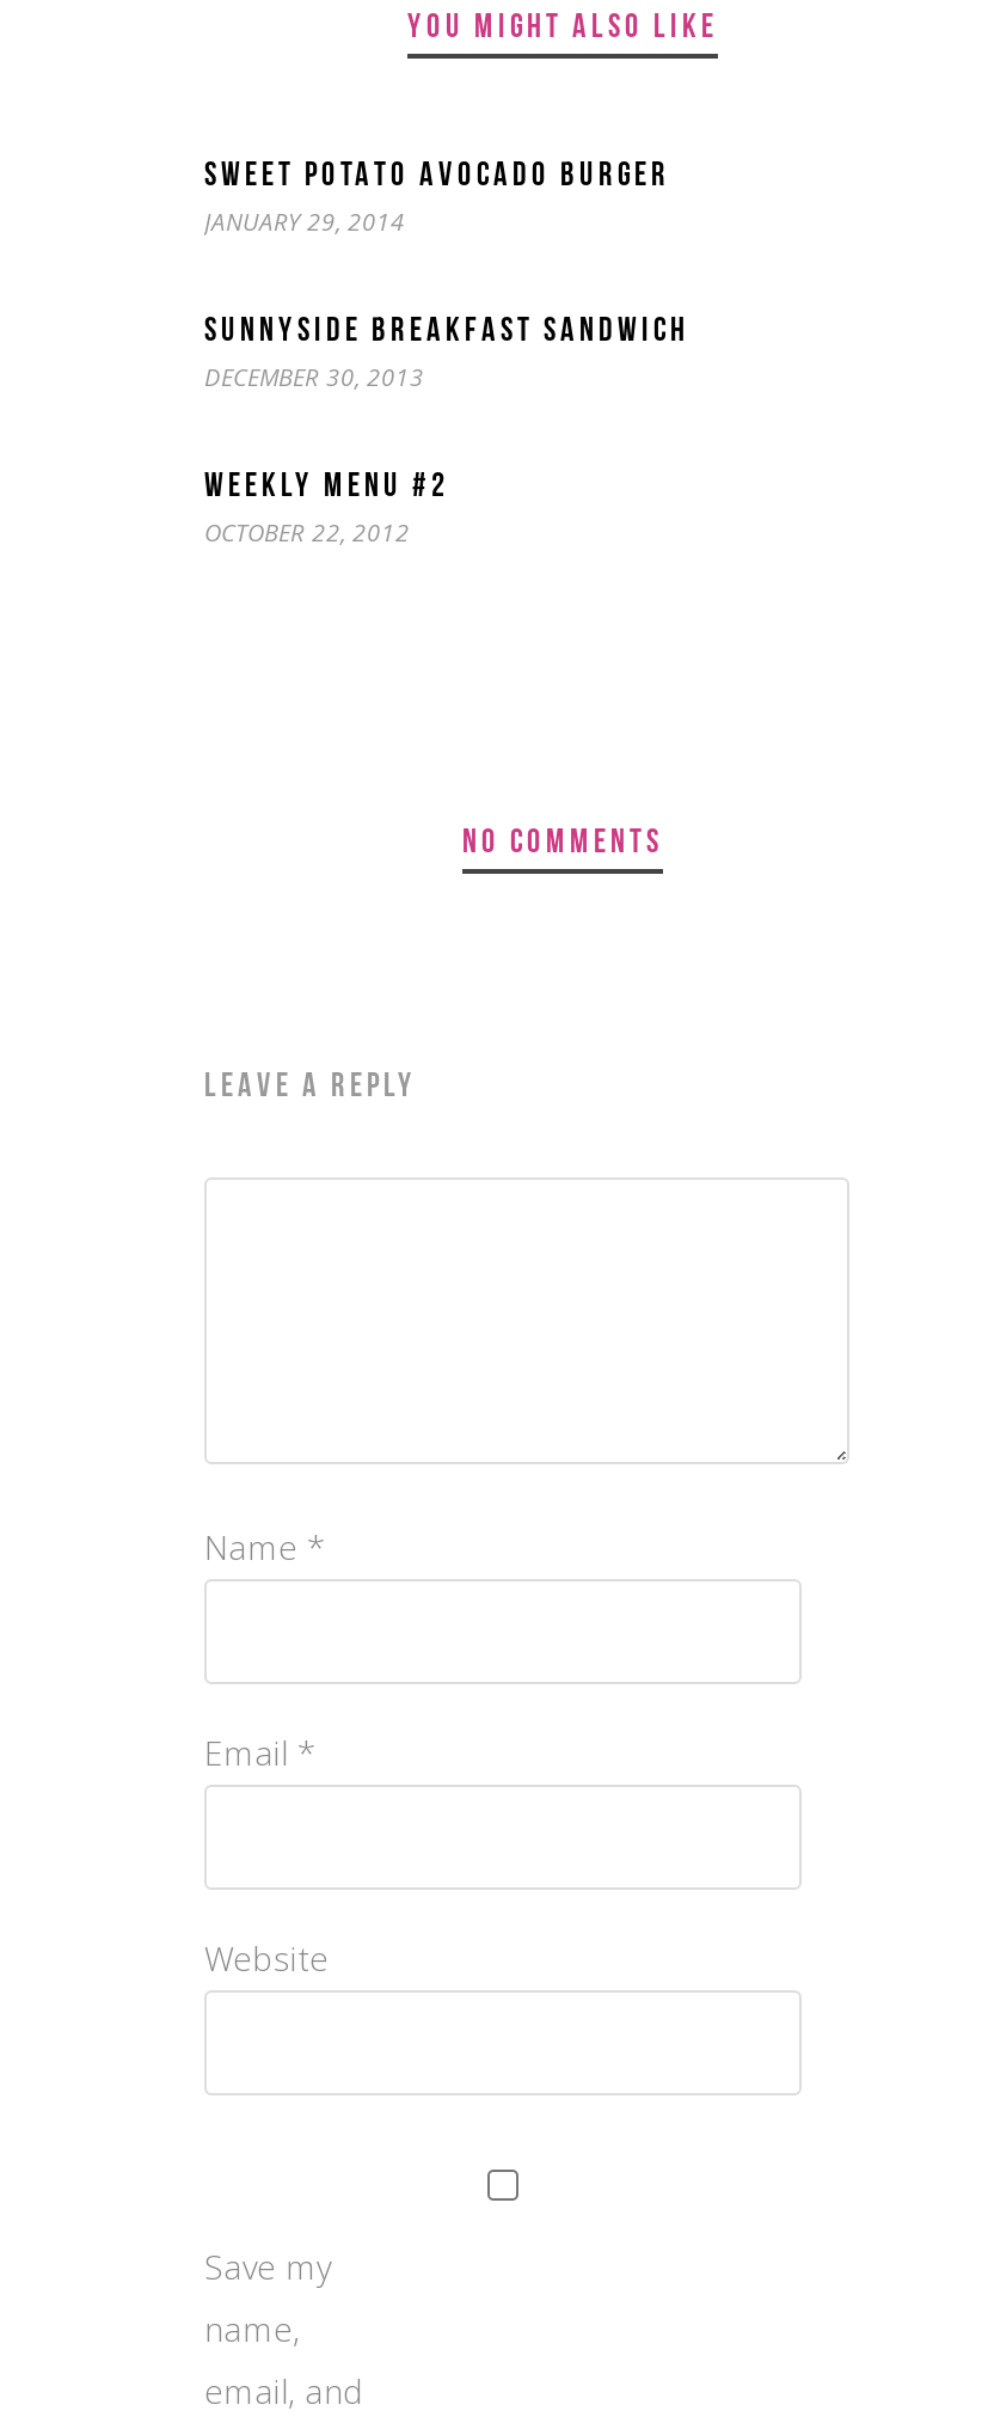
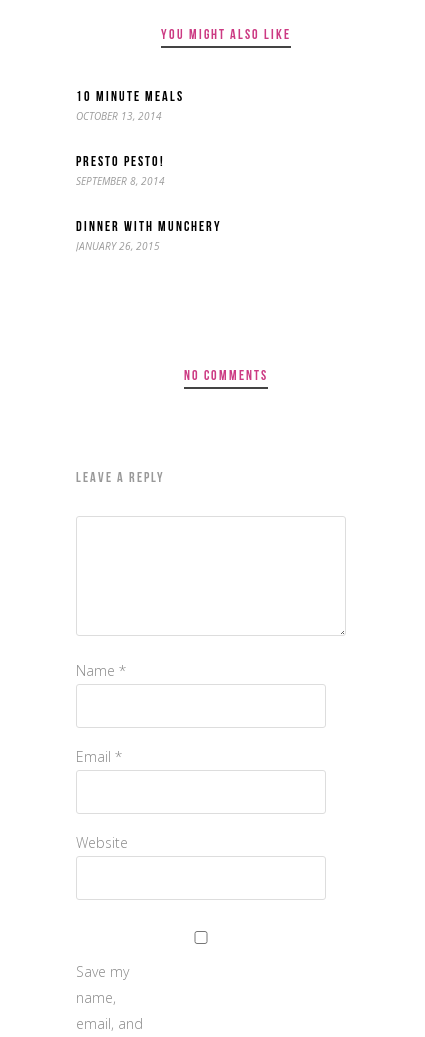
- SWEET POTATO AVOCADO BURGER
- JANUARY 29, 2014
+ 10 MINUTE MEALS
+ OCTOBER 13, 2014

- SUNNYSIDE BREAKFAST SANDWICH
- DECEMBER 30, 2013
+ PRESTO PESTO!
+ SEPTEMBER 8, 2014

- WEEKLY MENU #2
- OCTOBER 22, 2012
+ DINNER WITH MUNCHERY
+ JANUARY 26, 2015
